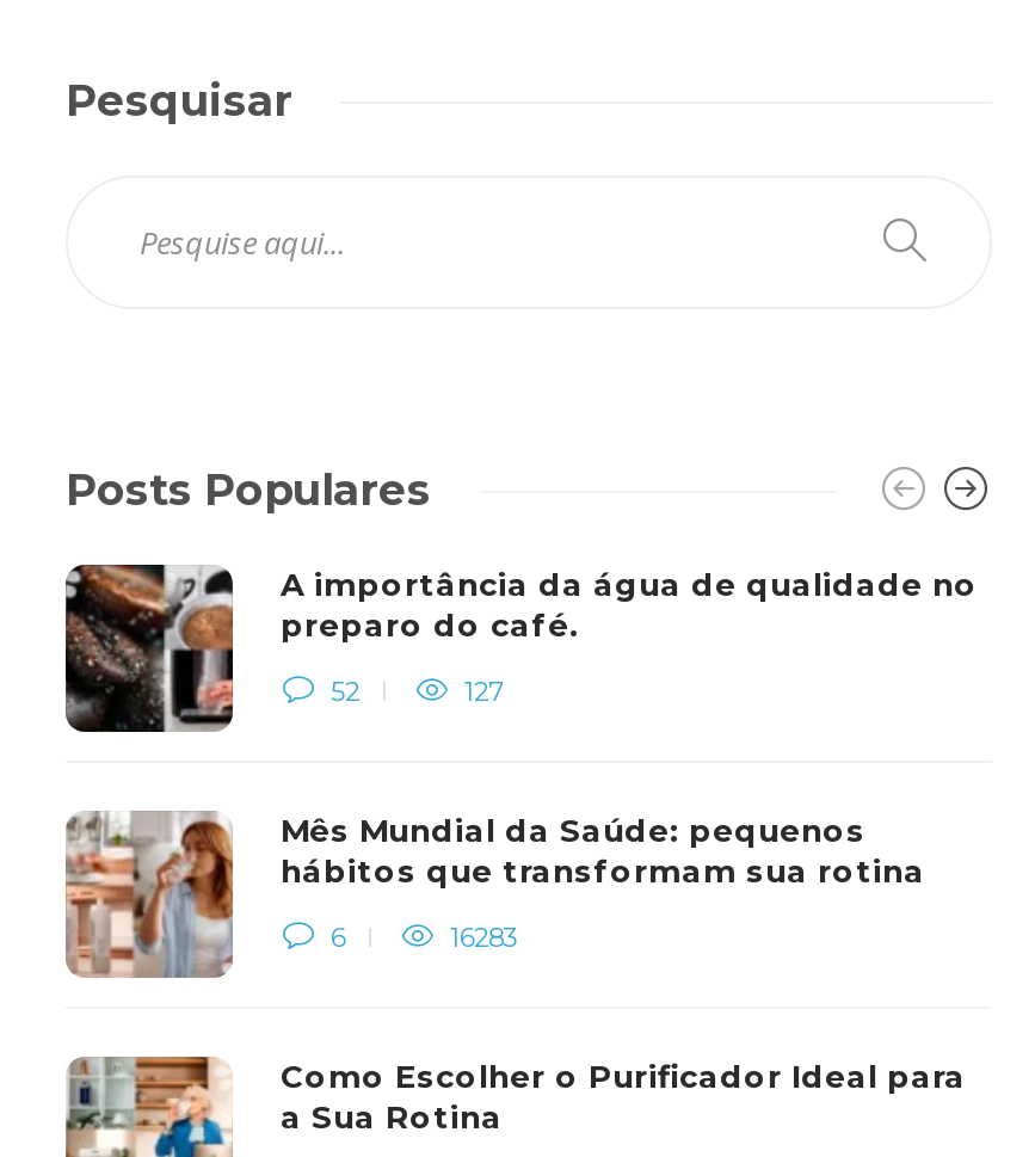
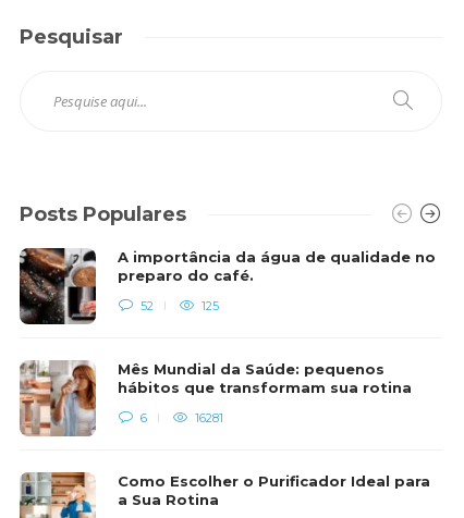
- 127
+ 125

- 16283
+ 16281
